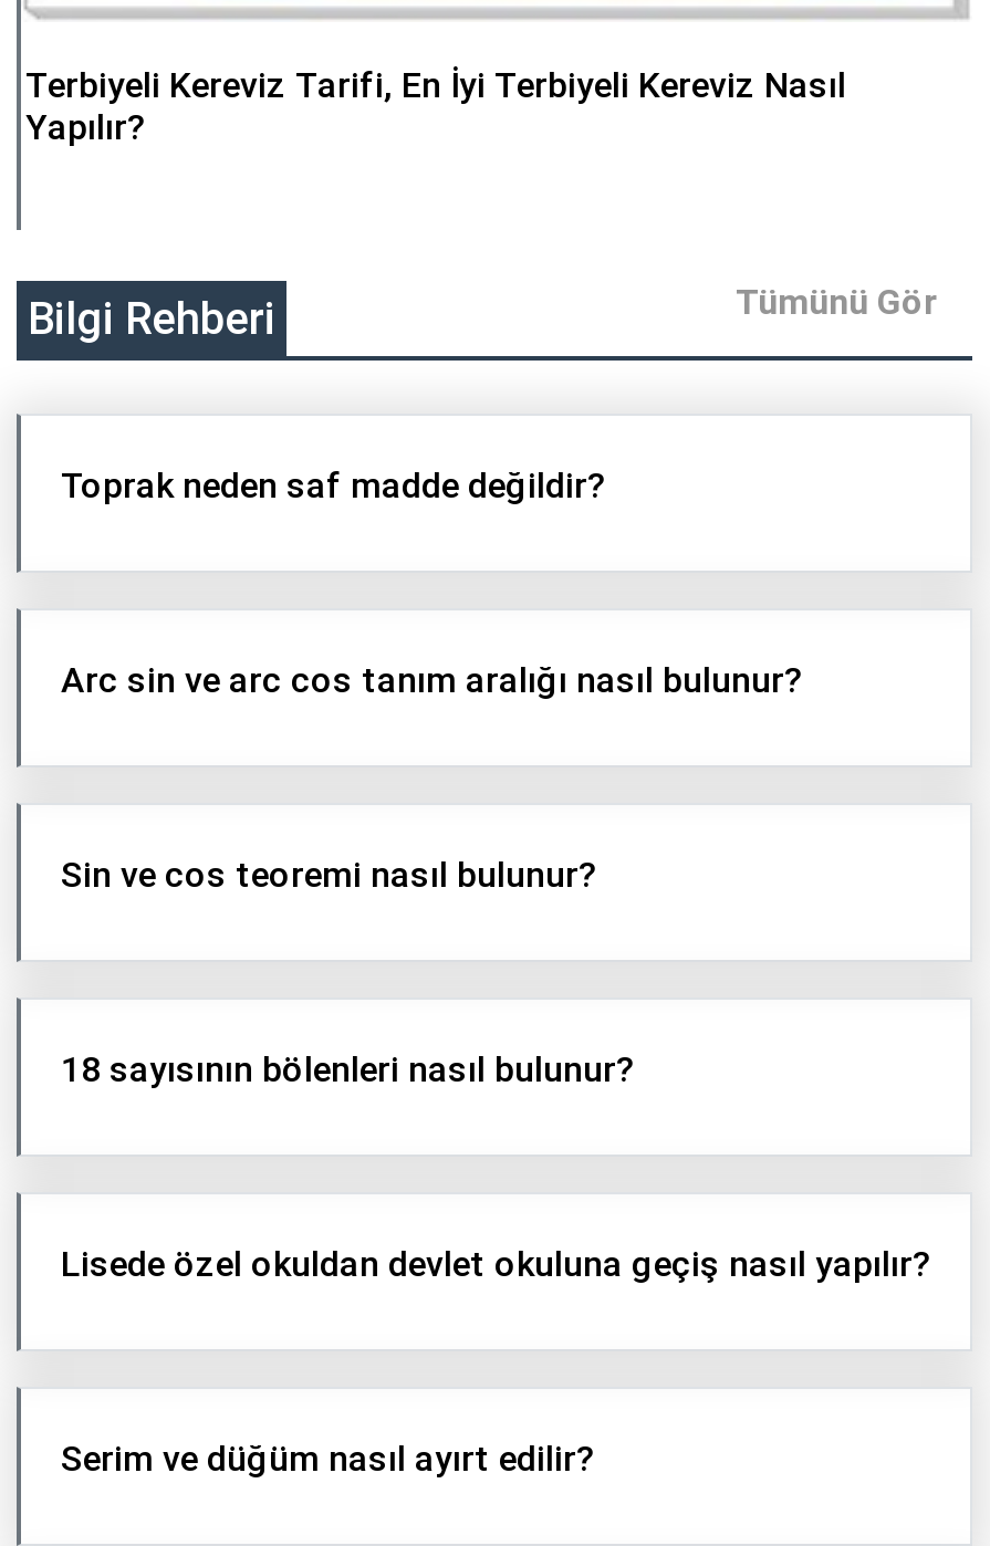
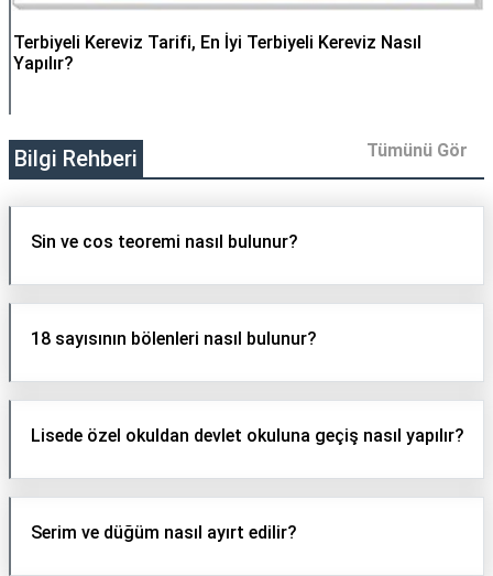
- Toprak neden saf madde değildir?

- Arc sin ve arc cos tanım aralığı nasıl bulunur?
